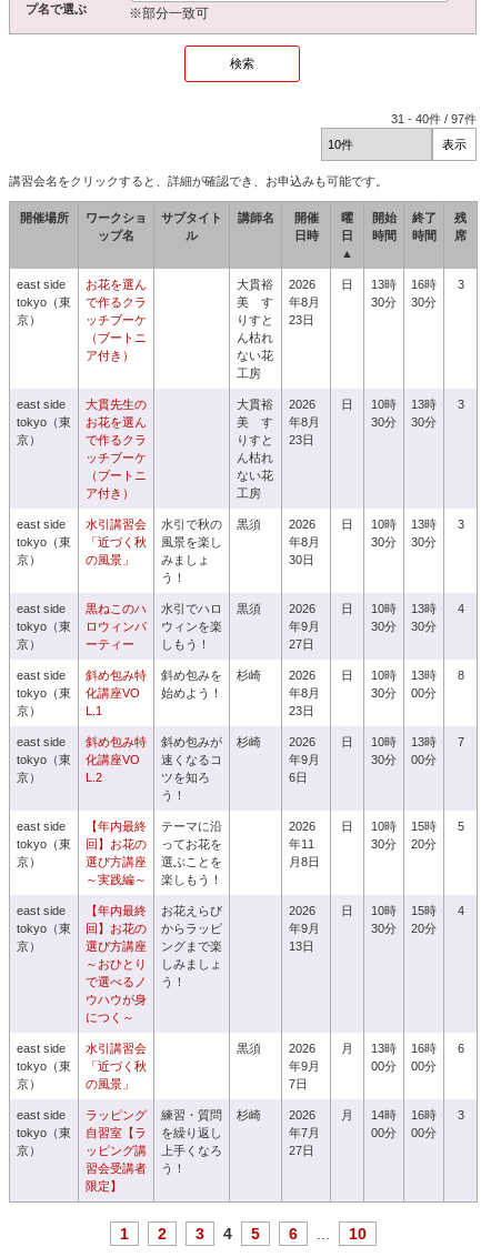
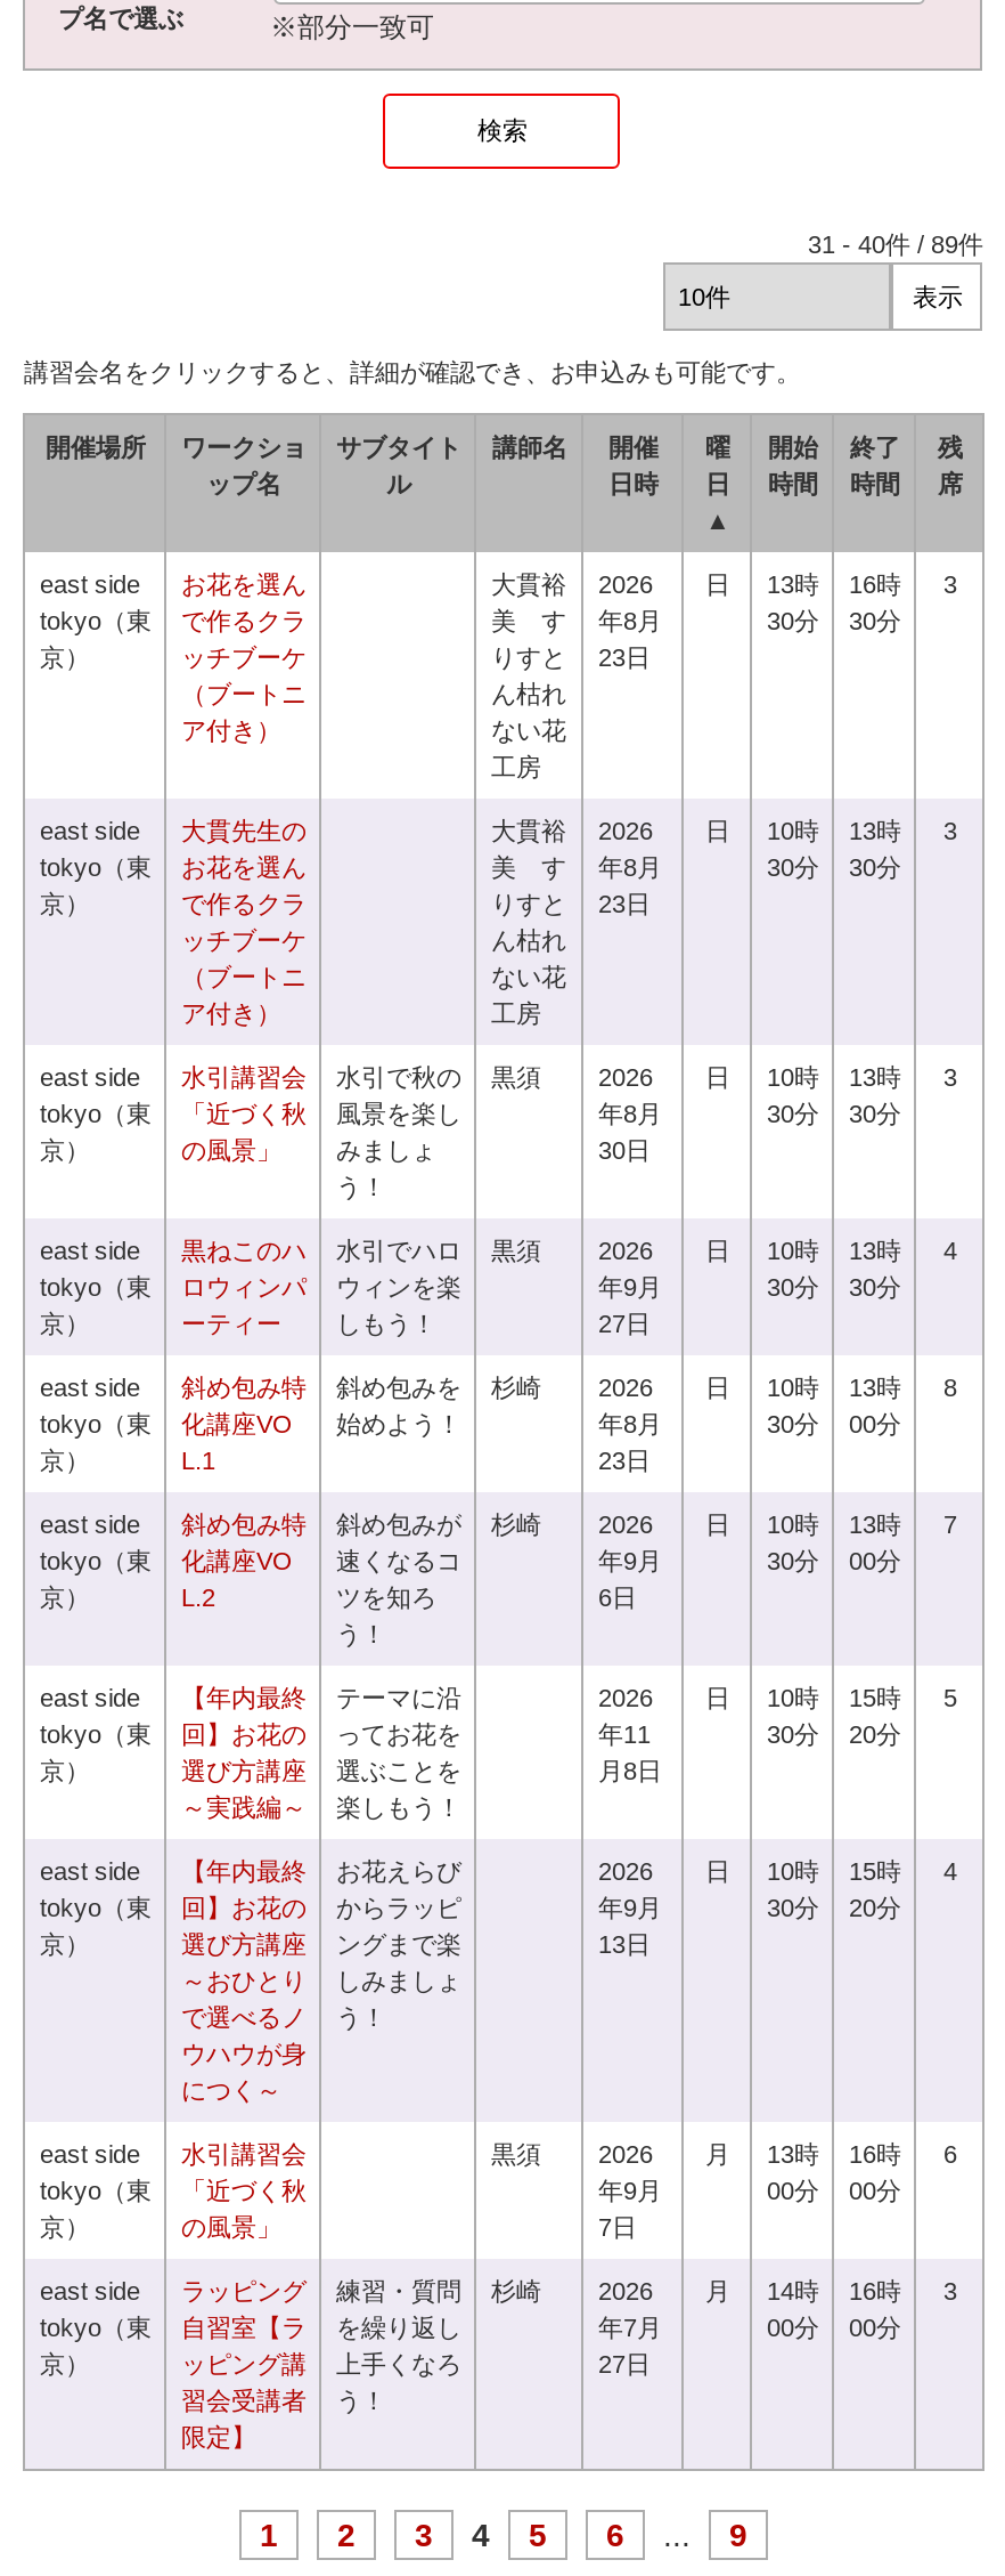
- 31 - 40件 / 97件
+ 31 - 40件 / 89件

- 10
+ 9
